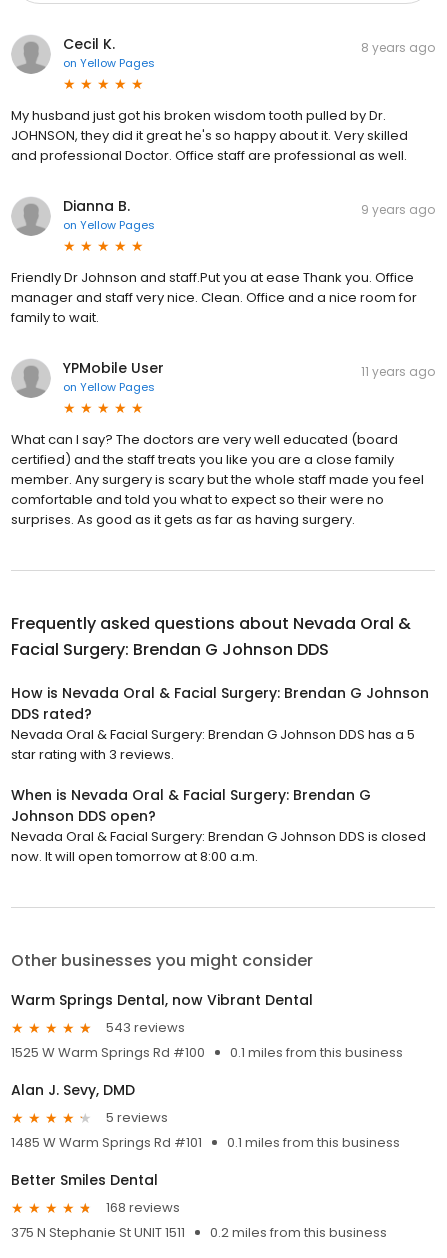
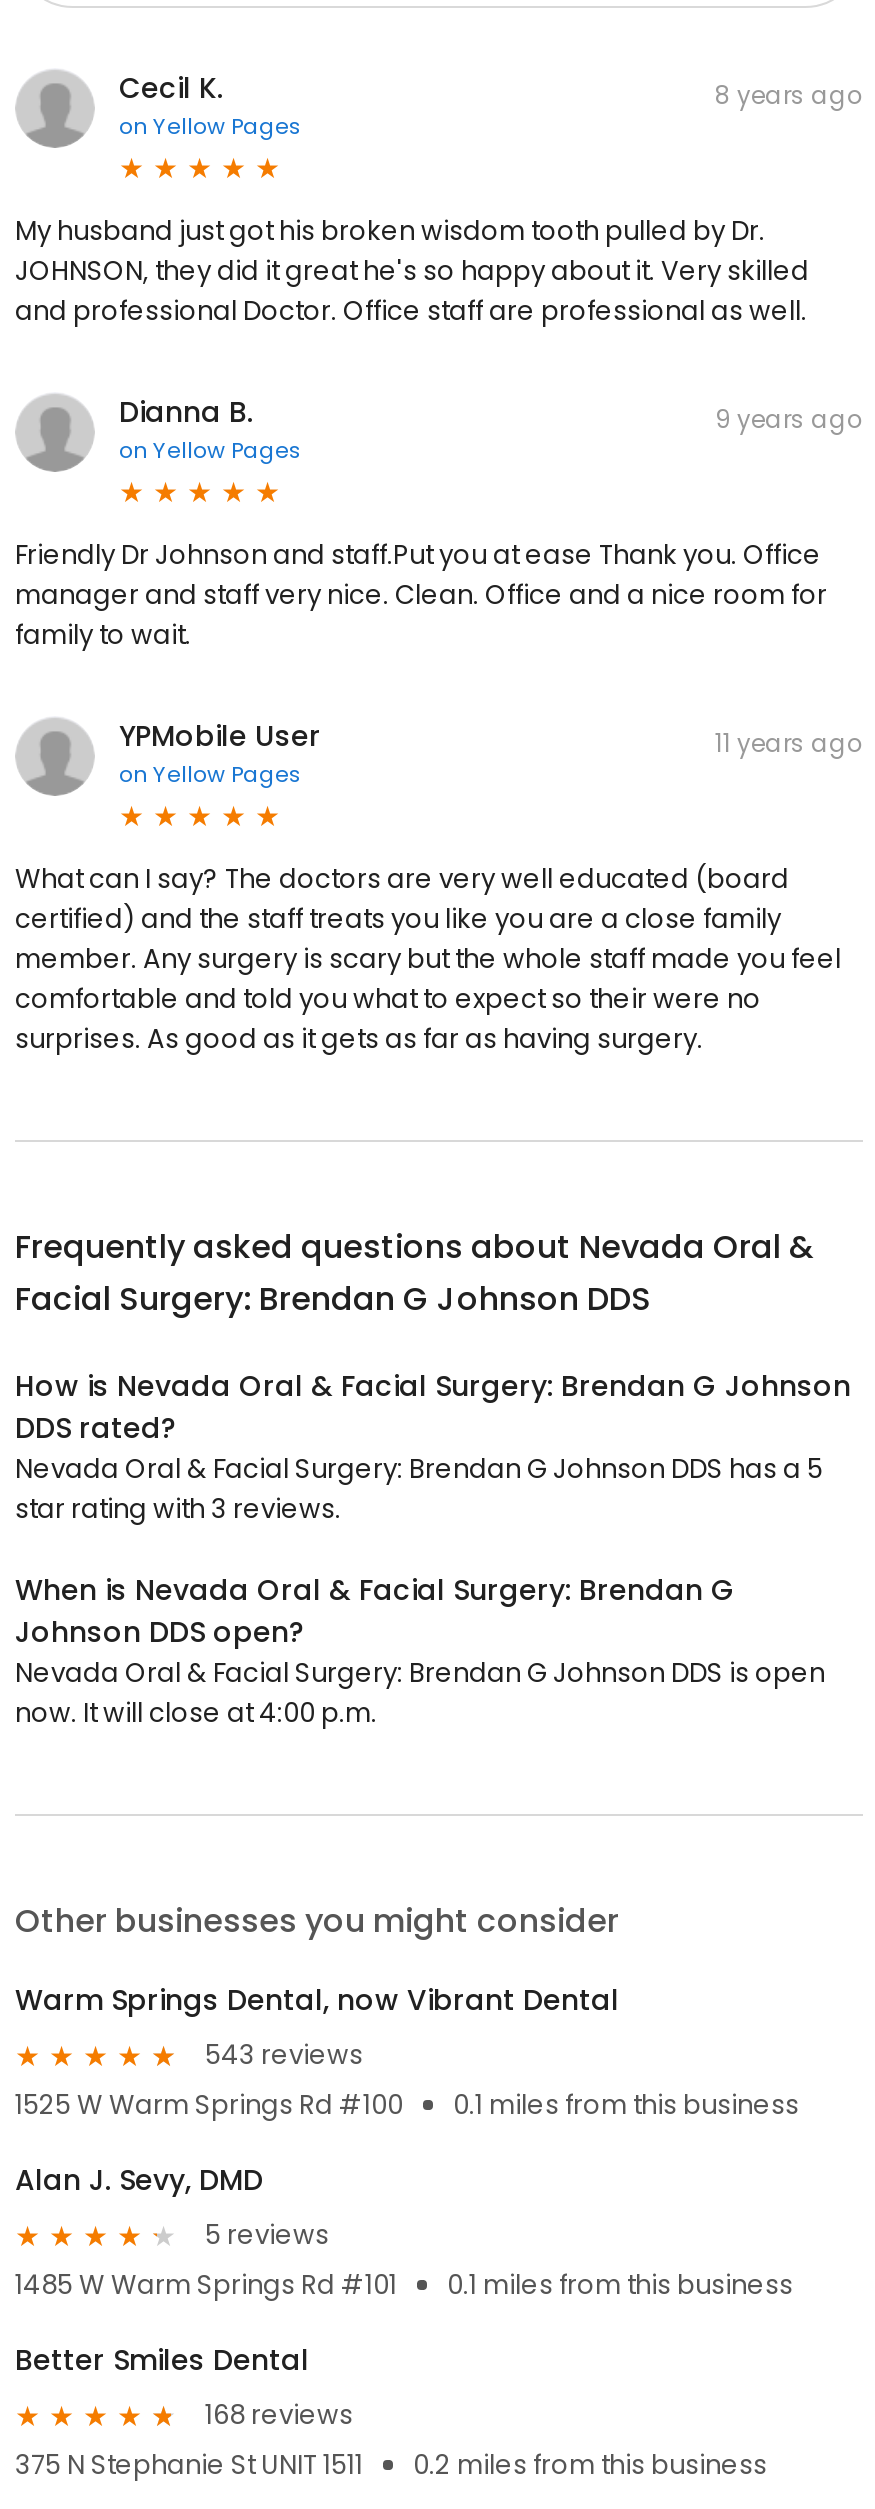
- Nevada Oral & Facial Surgery: Brendan G Johnson DDS is closed
- now. It will open tomorrow at 8:00 a.m.
+ Nevada Oral & Facial Surgery: Brendan G Johnson DDS is open
+ now. It will close at 4:00 p.m.
